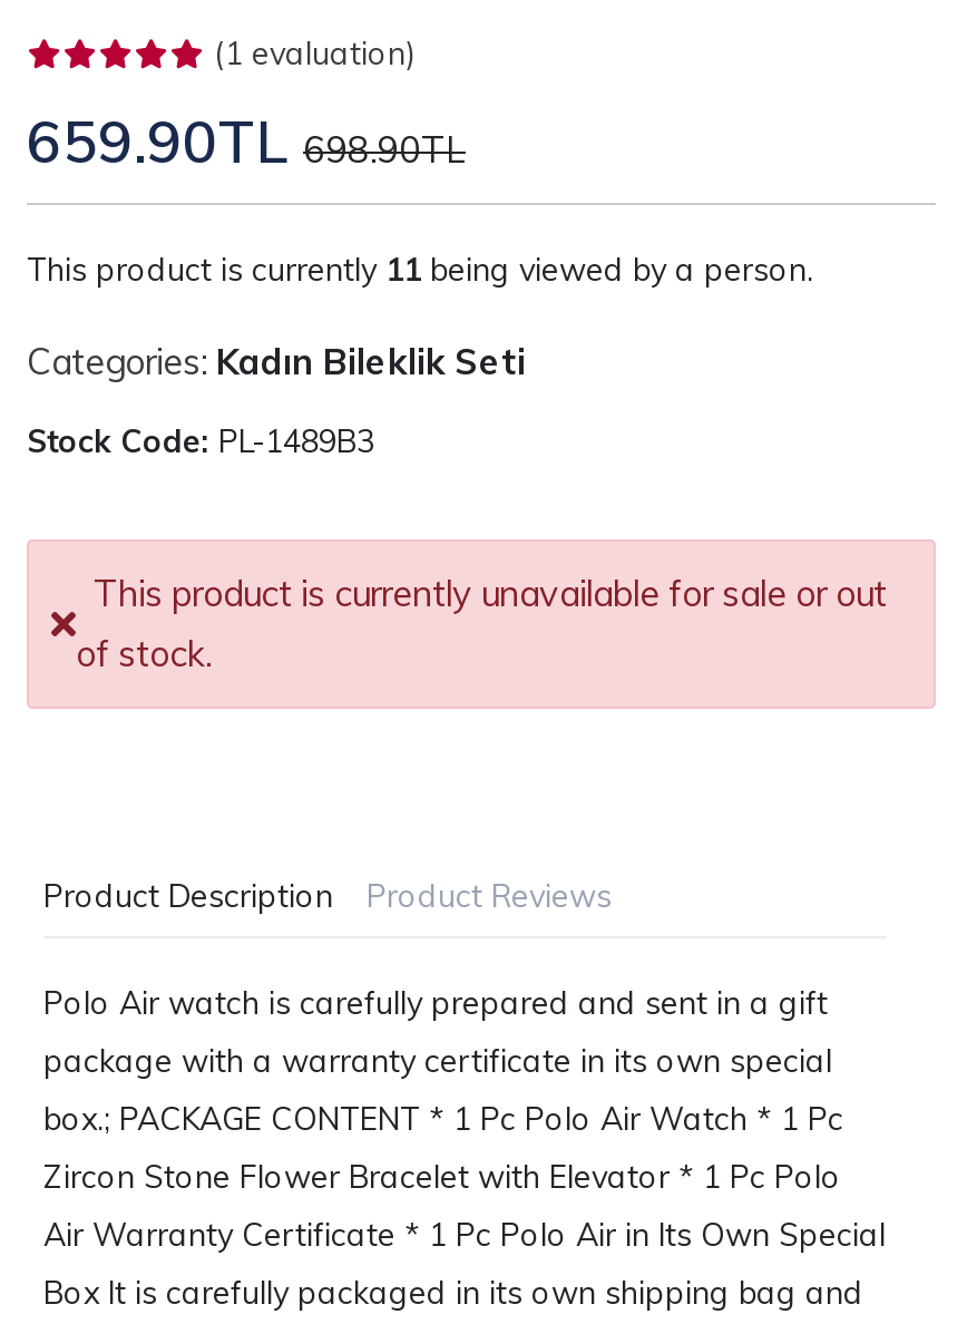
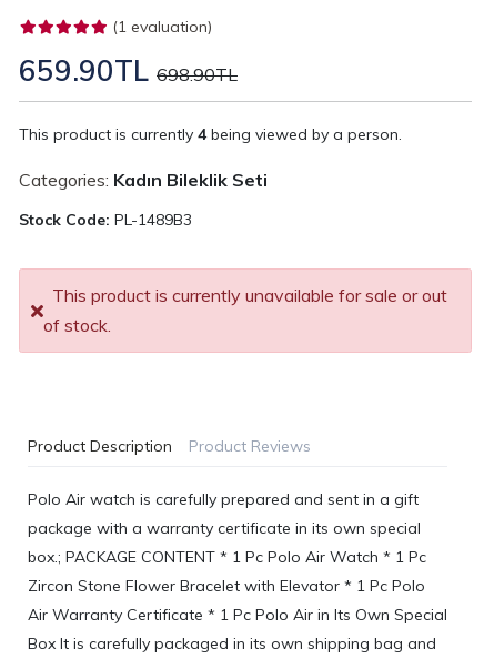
- This product is currently 11 being viewed by a person.
+ This product is currently 4 being viewed by a person.
